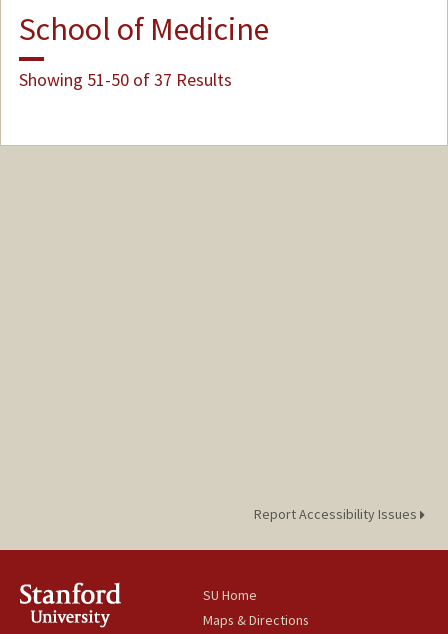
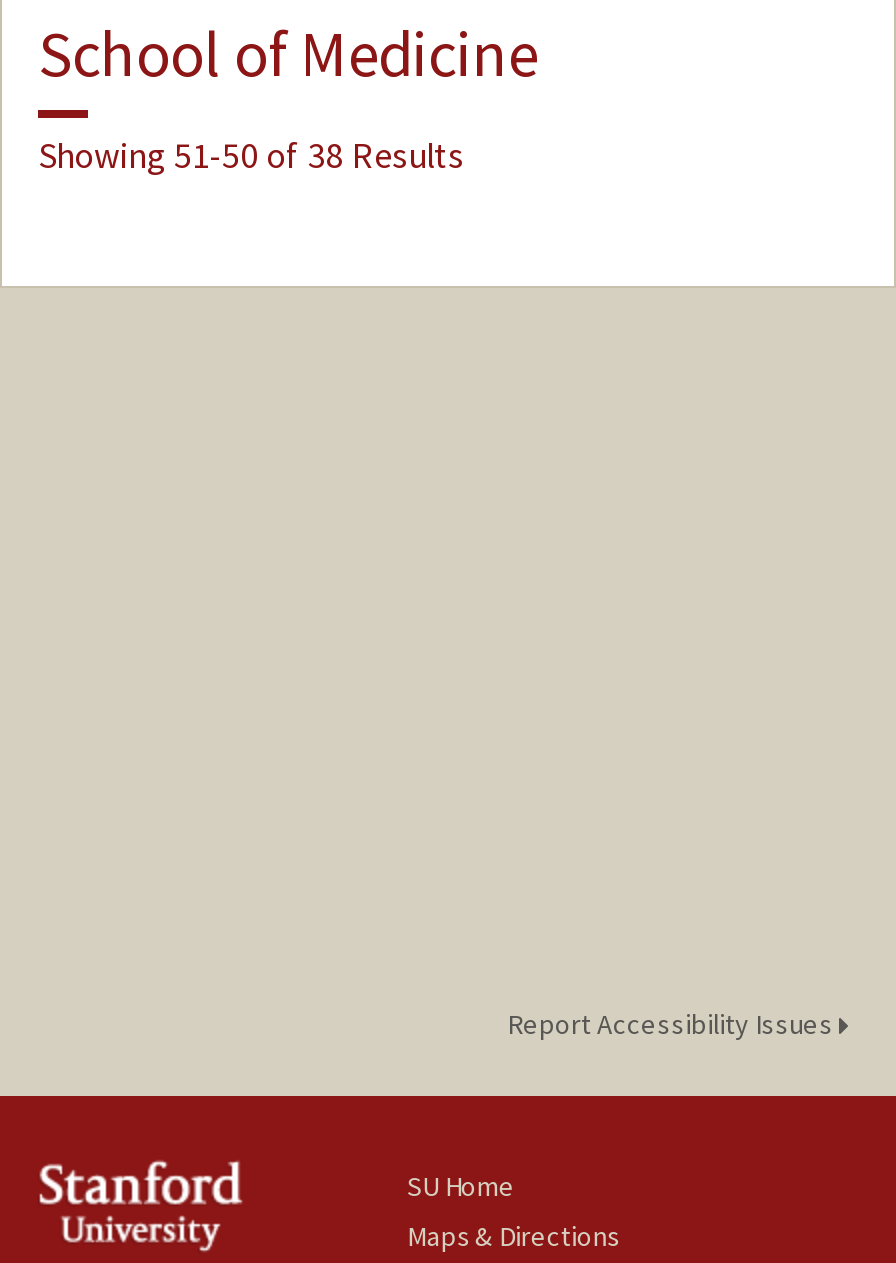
- Showing 51-50 of 37 Results
+ Showing 51-50 of 38 Results
